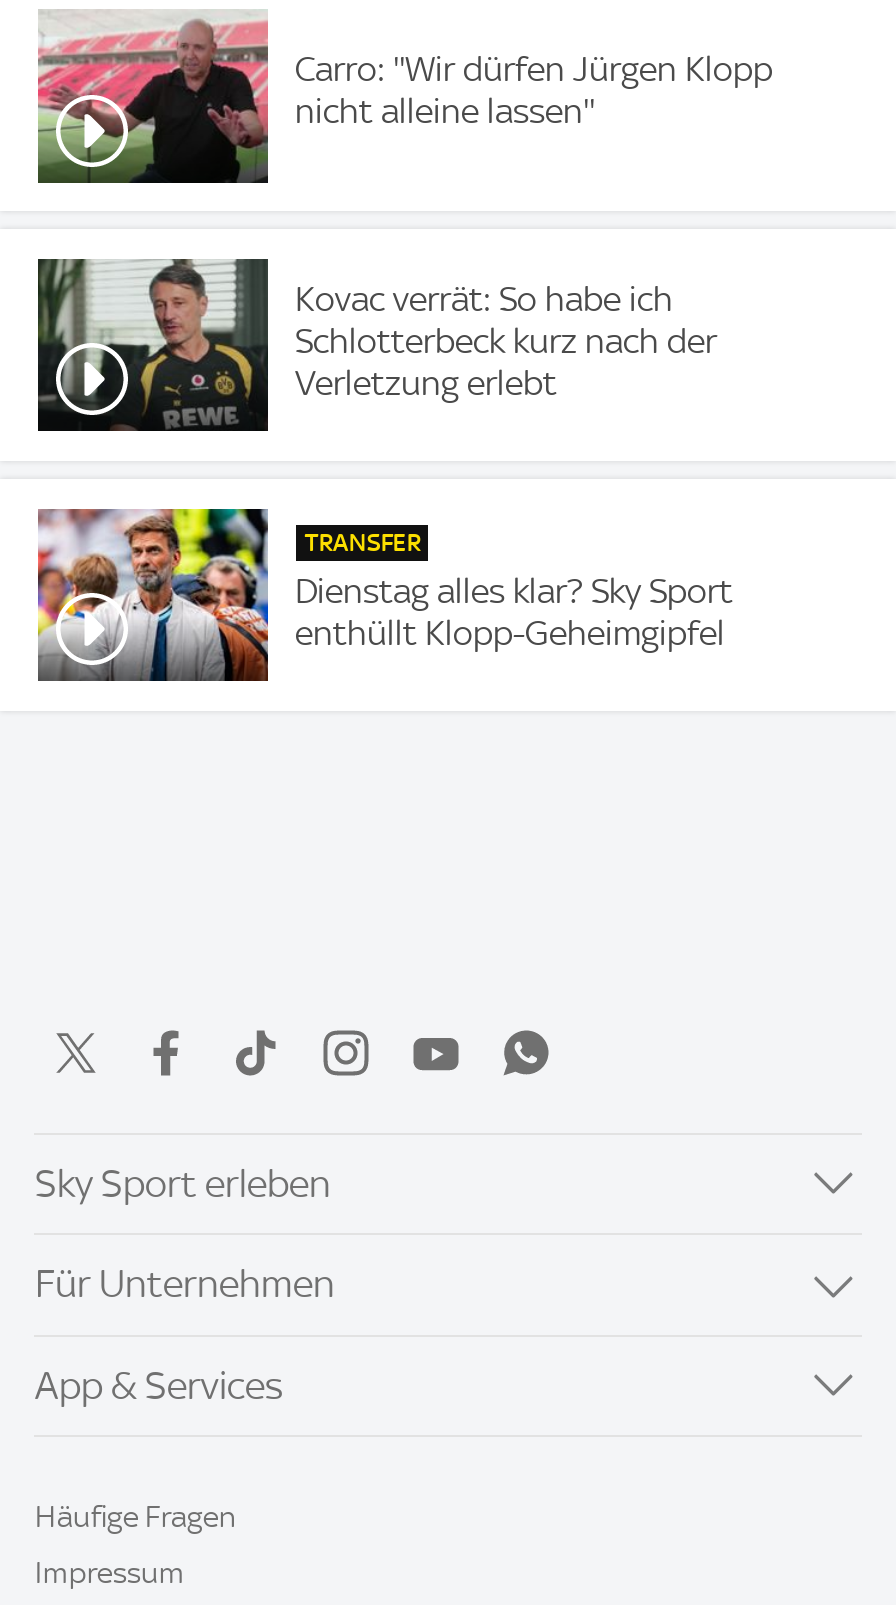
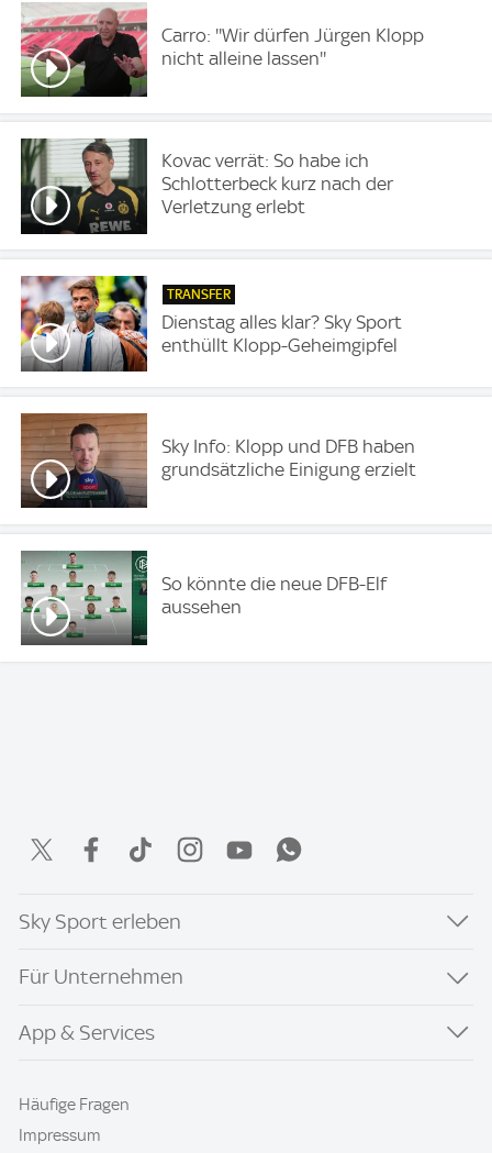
+ [image]
+ Sky Info: Klopp und DFB haben
+ grundsätzliche Einigung erzielt

+ [image]
+ So könnte die neue DFB-Elf
+ aussehen
